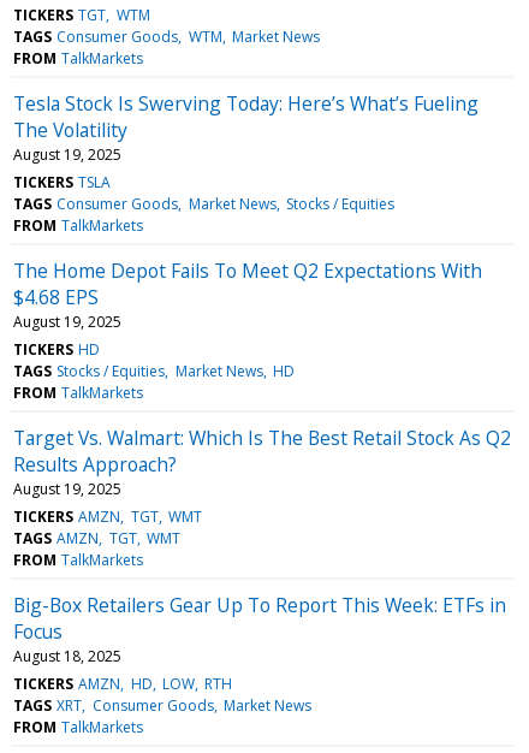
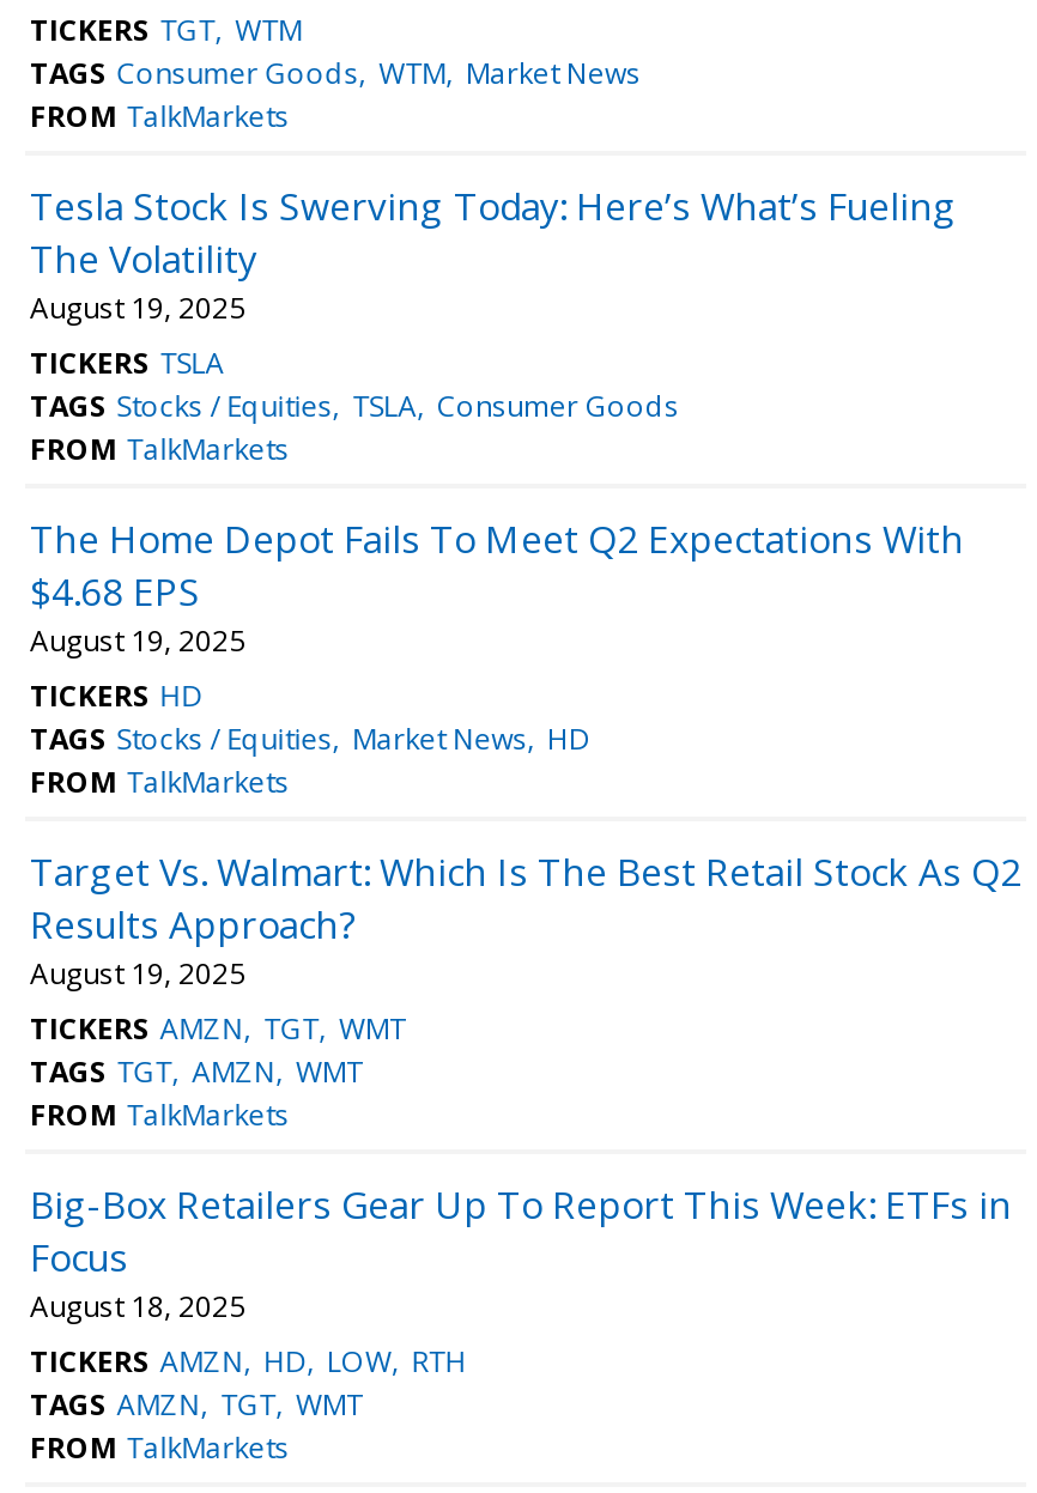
- TAGS Consumer Goods Market News Stocks / Equities
+ TAGS Stocks / Equities TSLA Consumer Goods

moved down: TAGS AMZN TGT WMT

+ TAGS TGT AMZN WMT

- TAGS XRT Consumer Goods Market News
